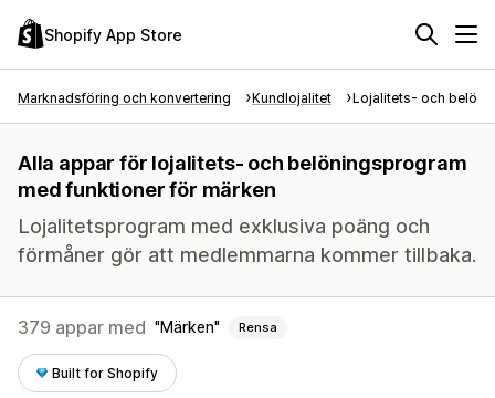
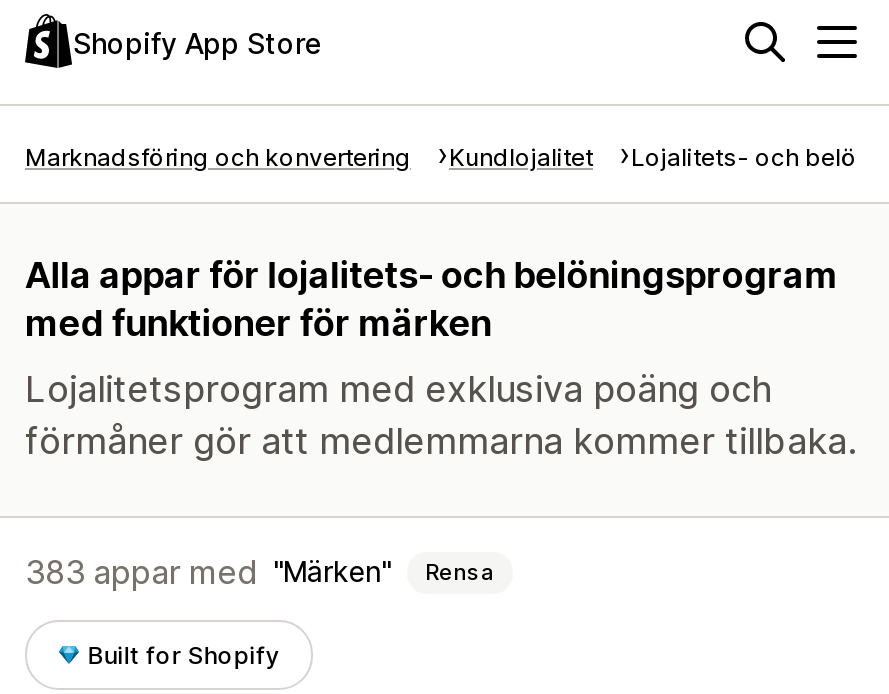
- 379 appar med Märken Rensa
+ 383 appar med Märken Rensa
